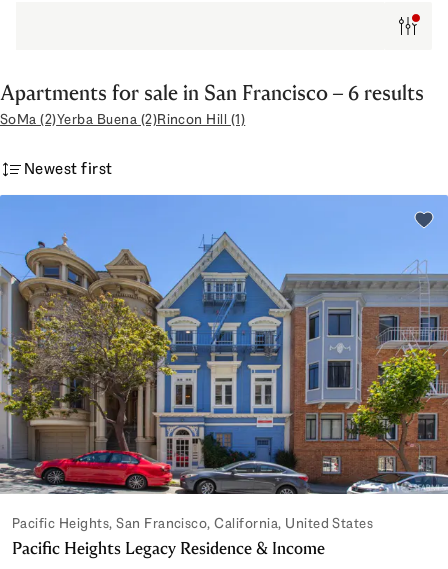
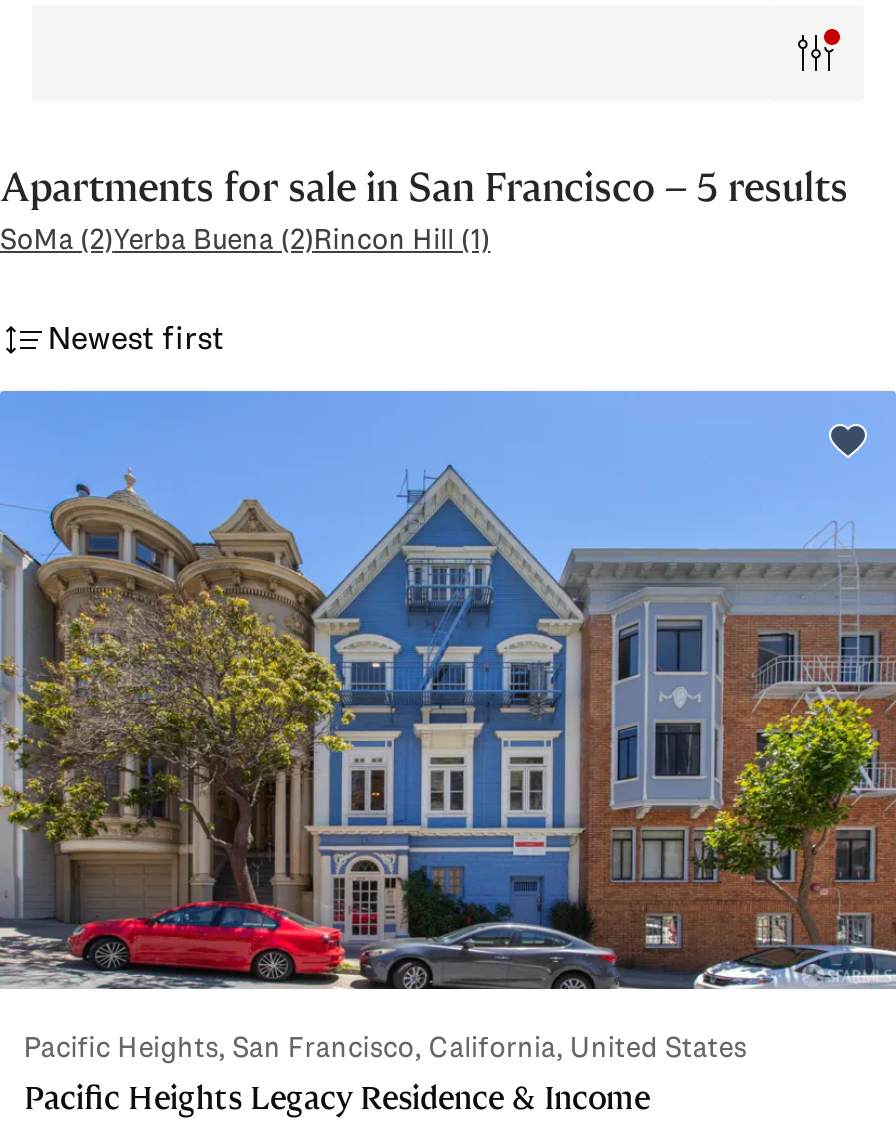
- Apartments for sale in San Francisco – 6 results
+ Apartments for sale in San Francisco – 5 results
